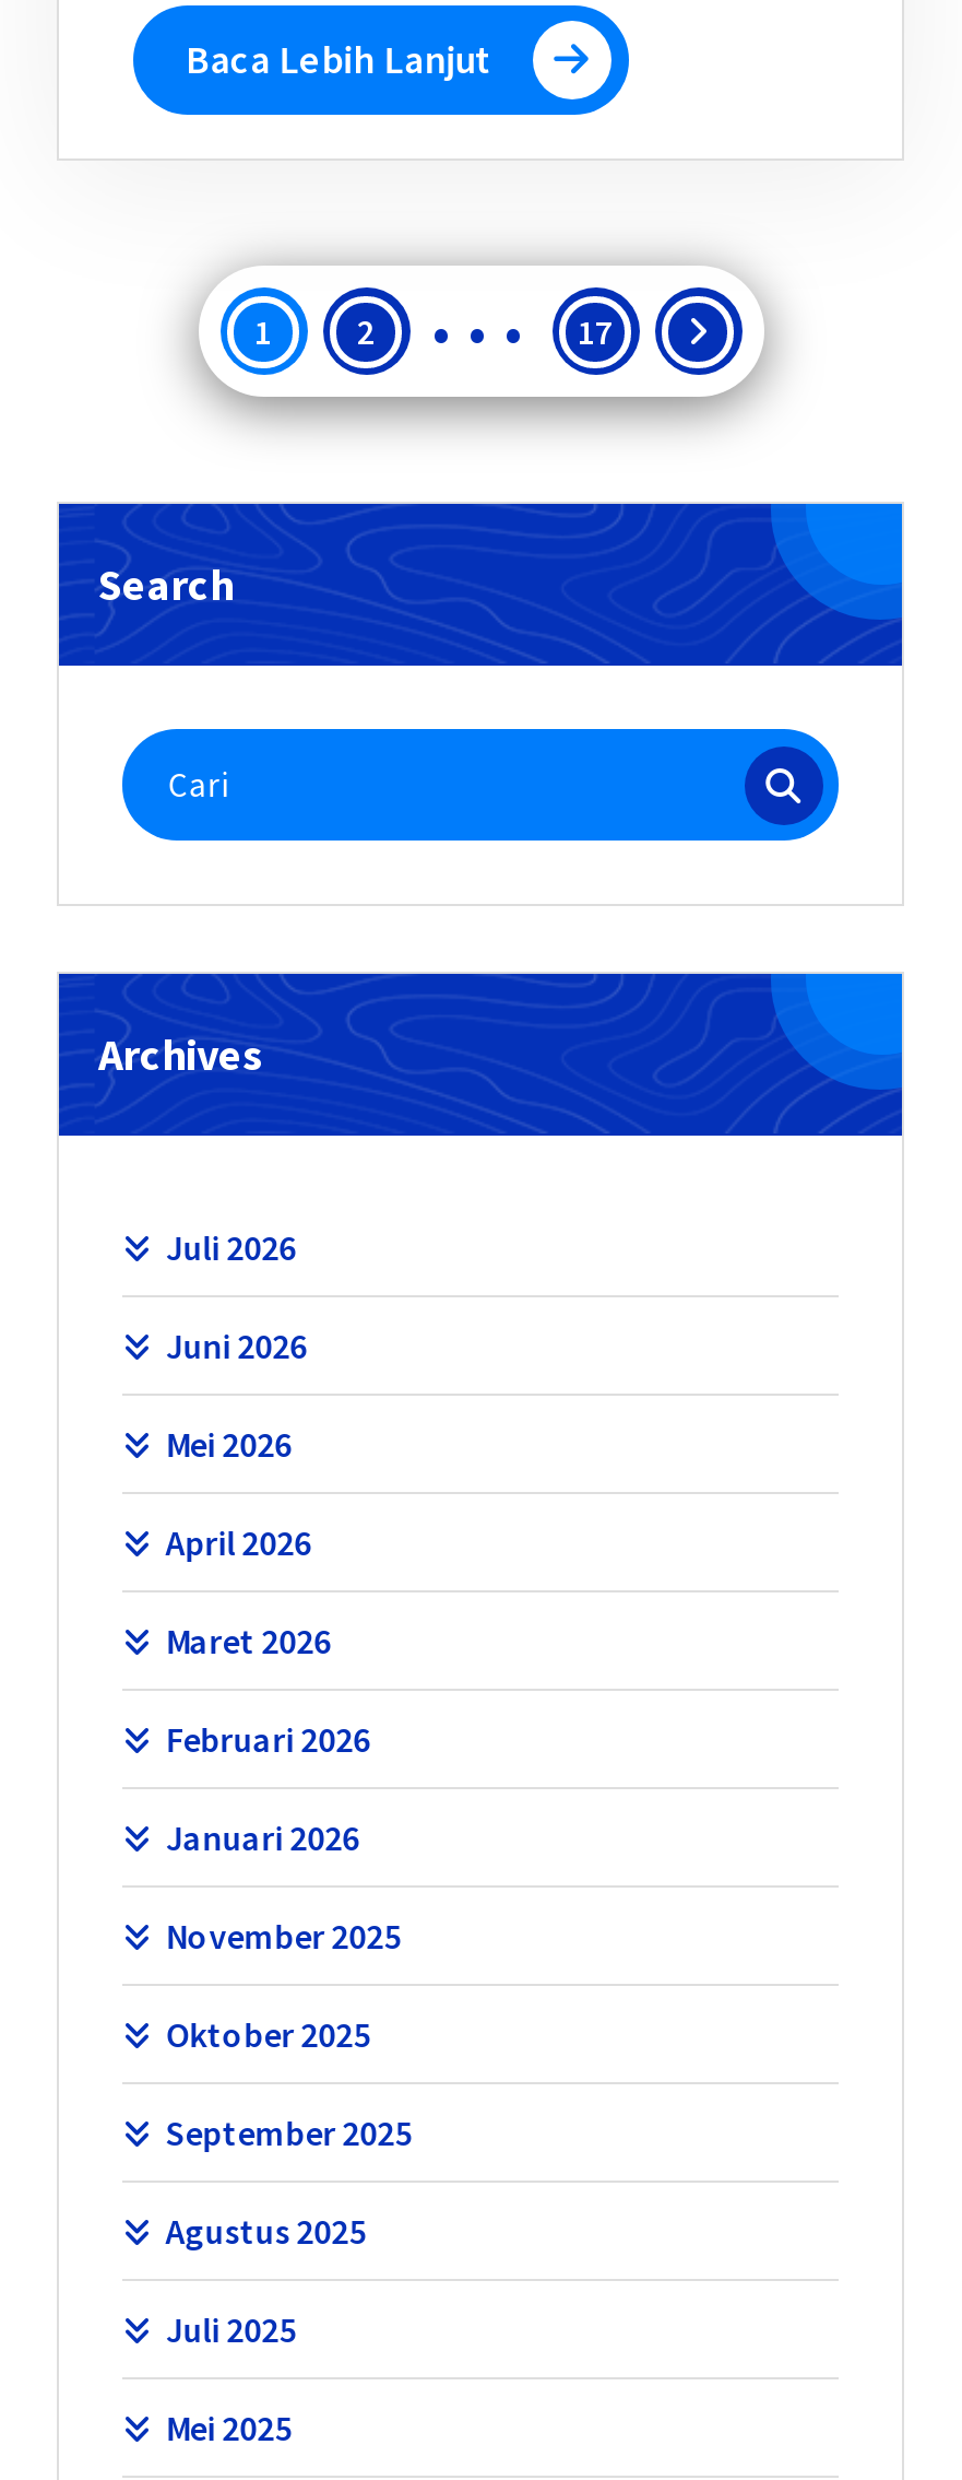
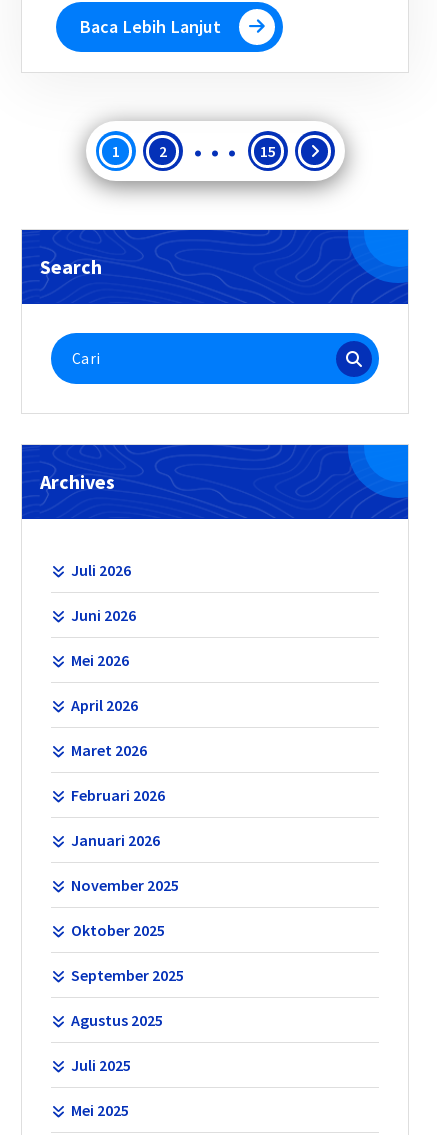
- 17
+ 15
